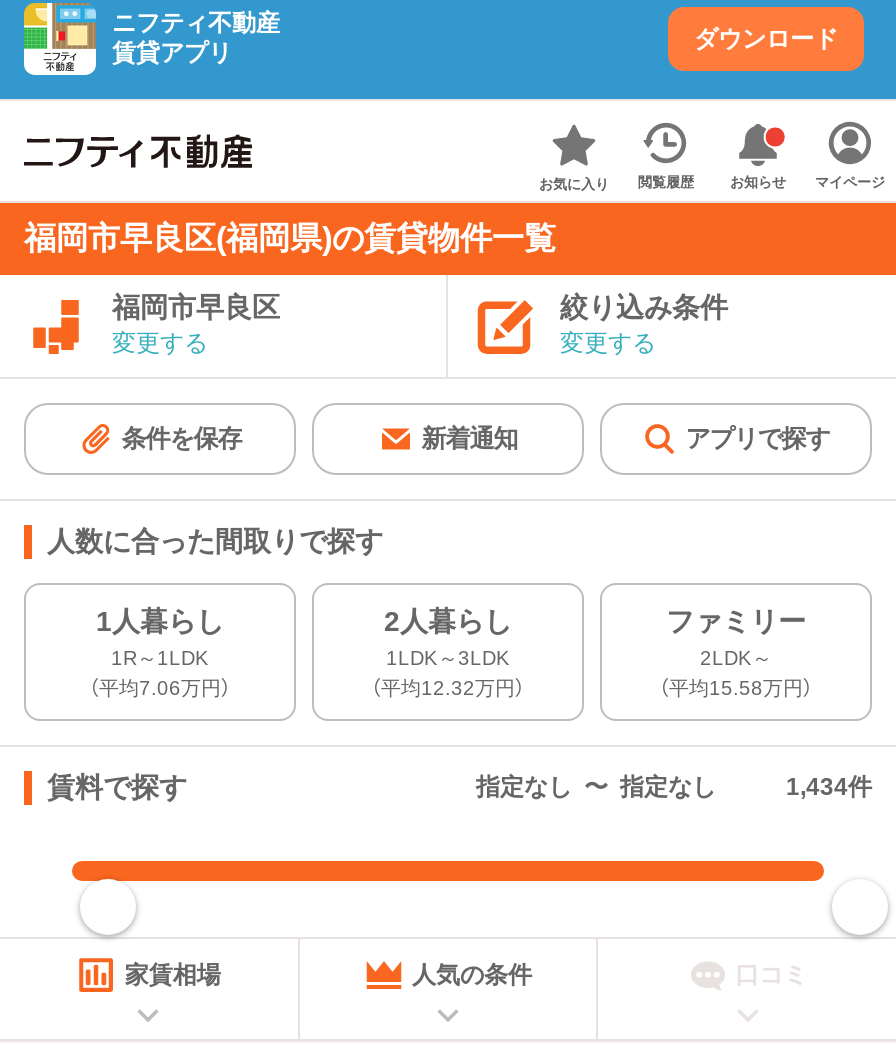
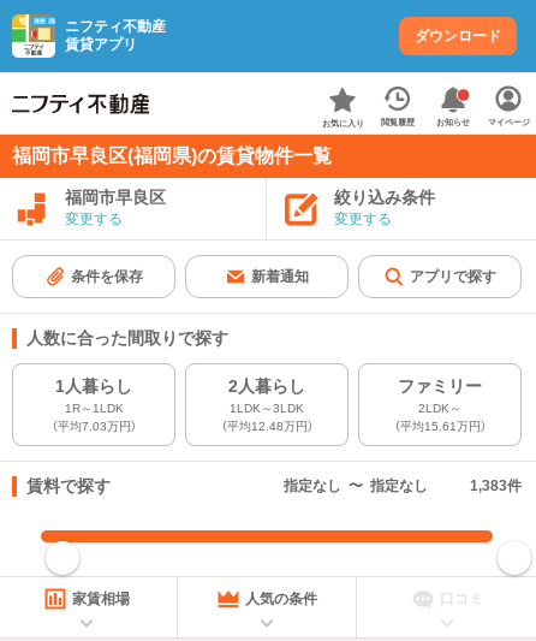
- （平均7.06万円）
+ （平均7.03万円）

- （平均12.32万円）
+ （平均12.48万円）

- （平均15.58万円）
+ （平均15.61万円）

- 1,434件
+ 1,383件
